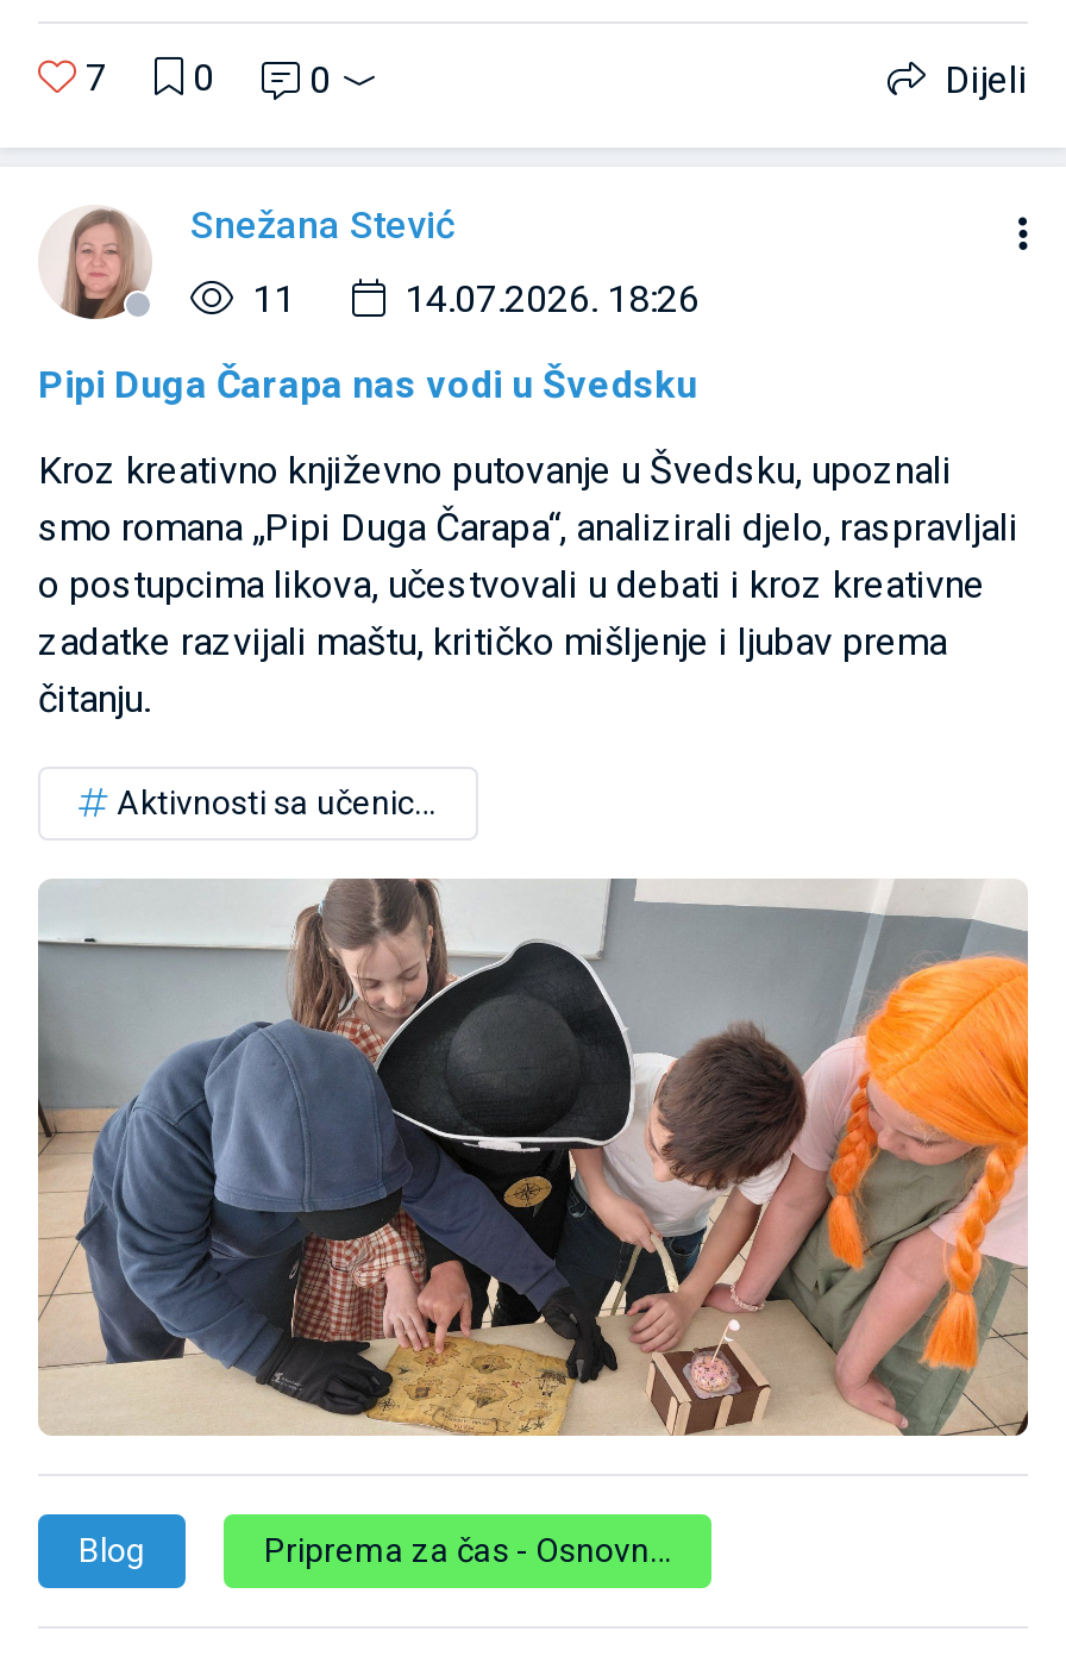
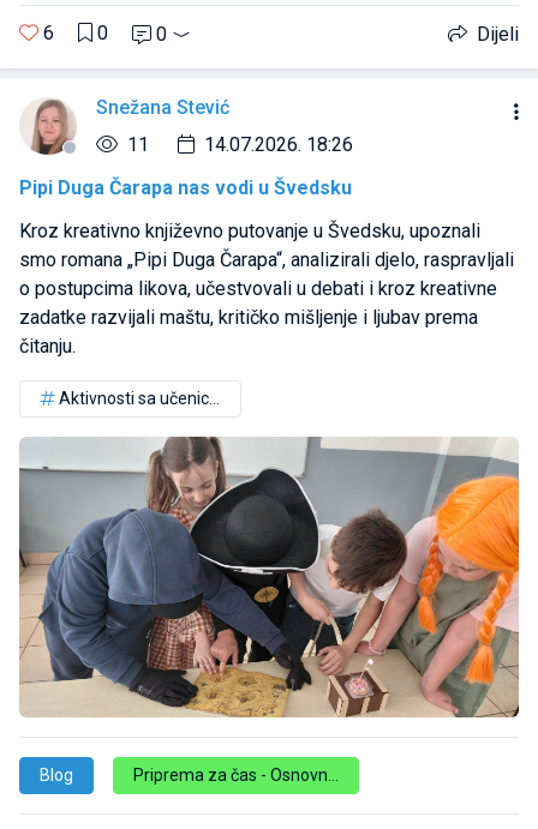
- 7 0
+ 6 0
